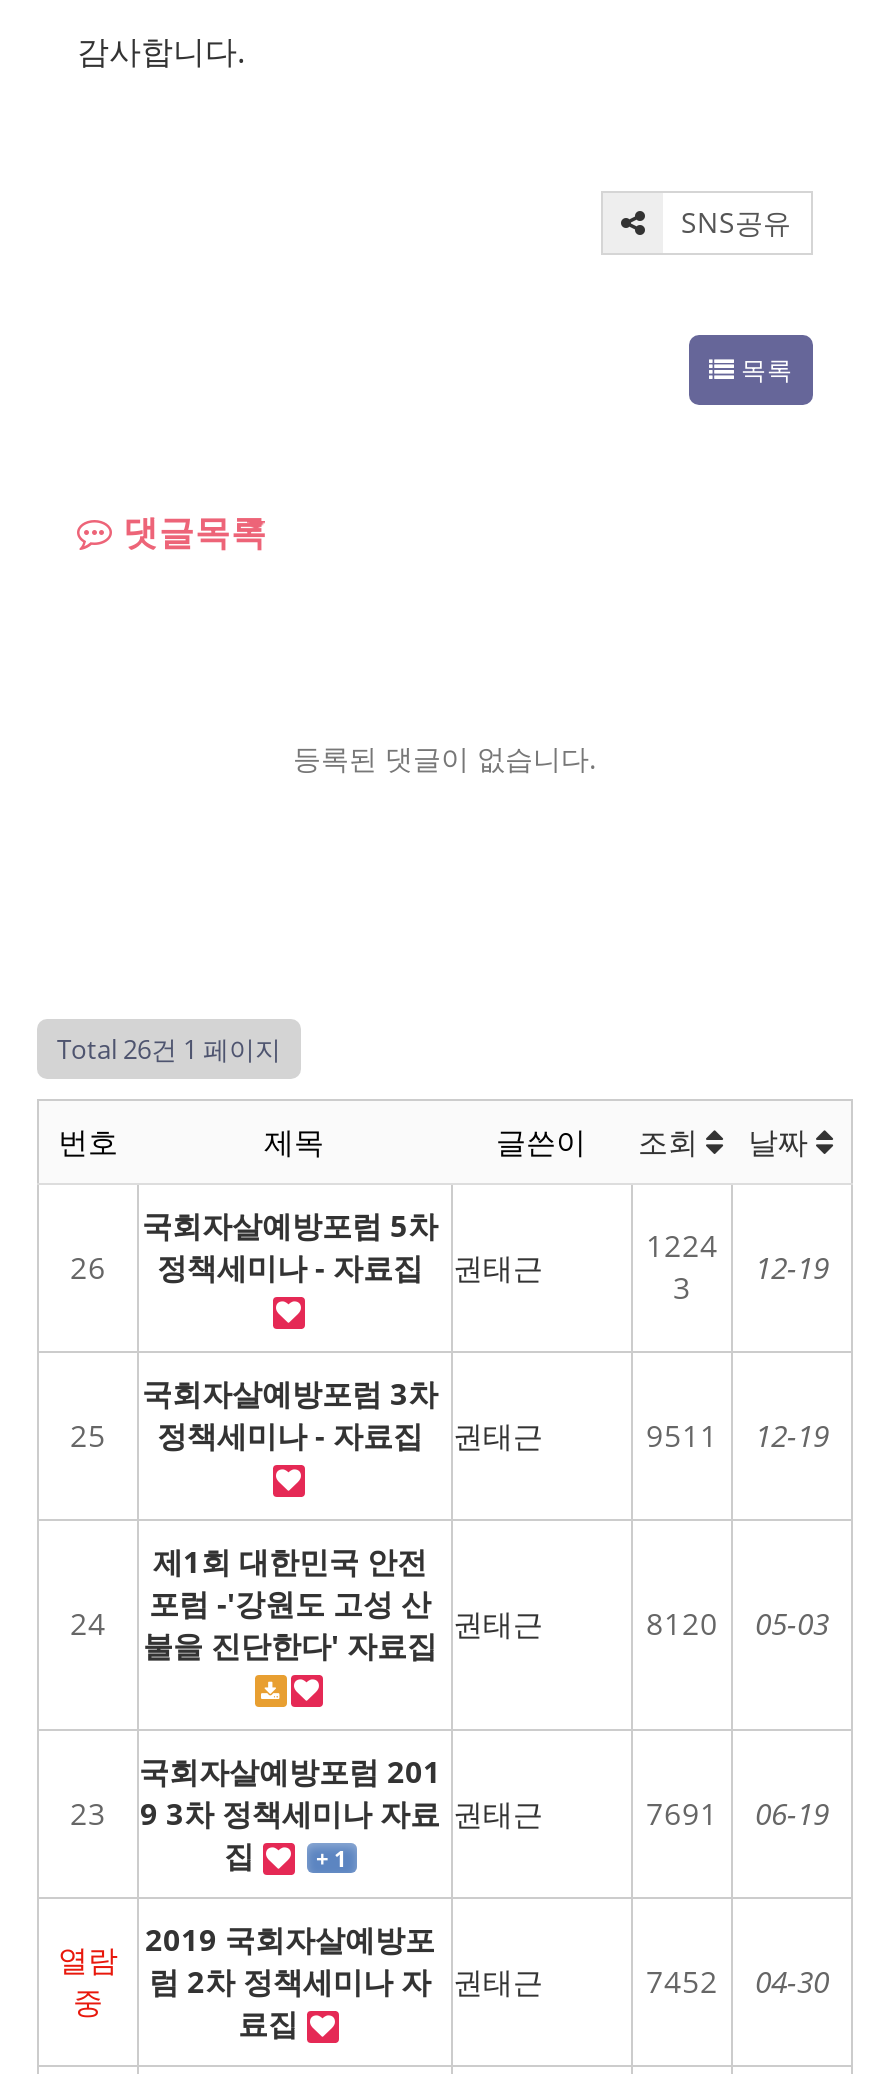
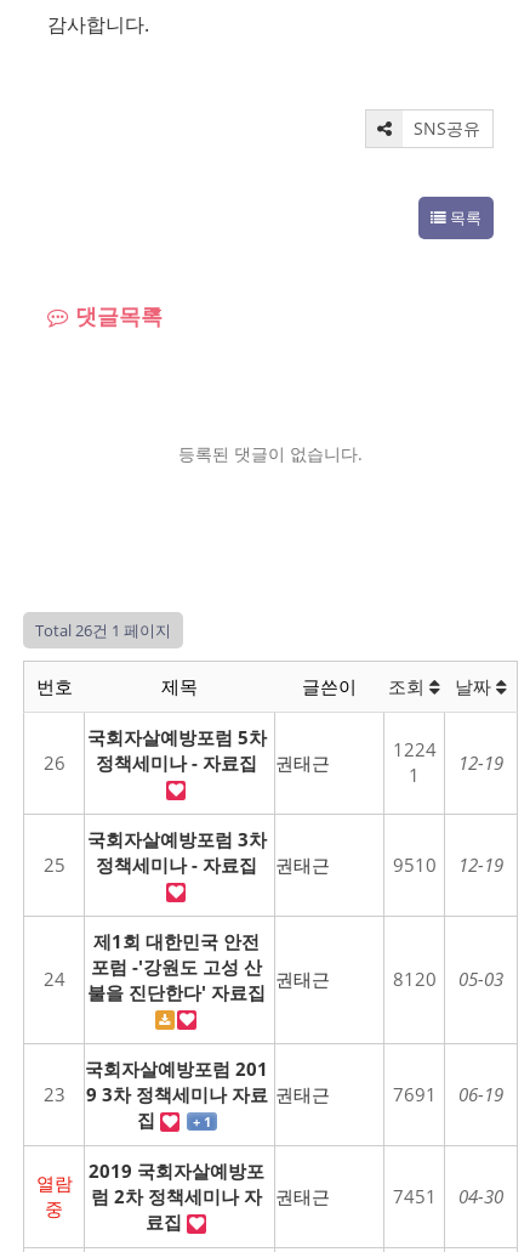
- 3 12-19
+ 1 12-19

- 9511 12-19
+ 9510 12-19

- 7452 04-30
+ 7451 04-30
